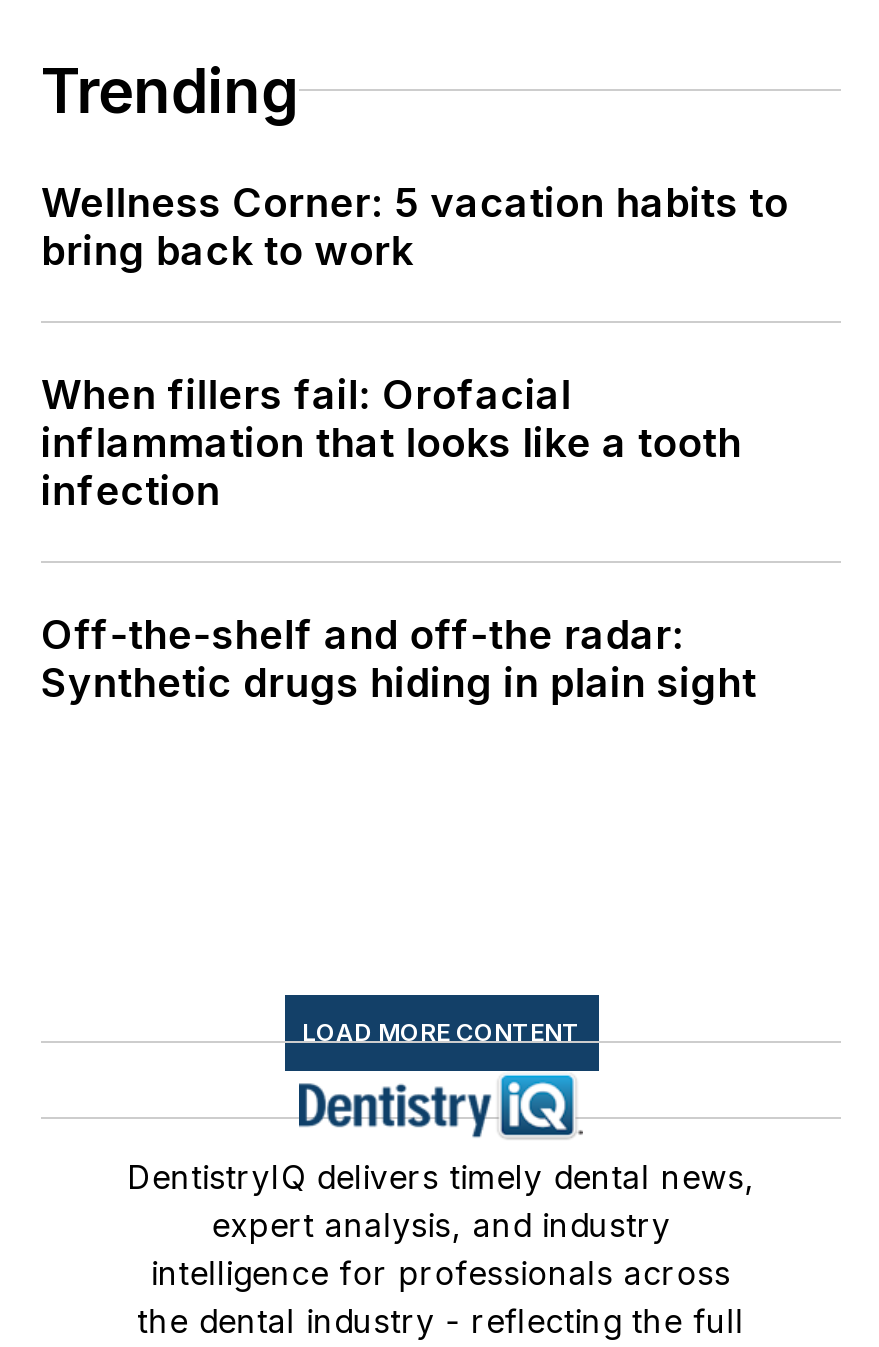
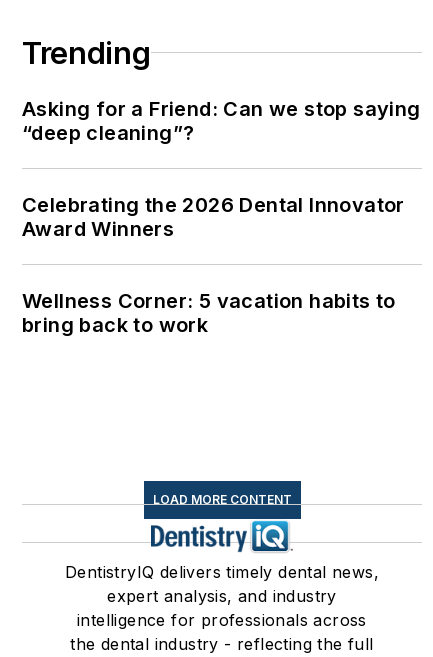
+ Asking for a Friend: Can we stop saying
+ “deep cleaning”?
+ Celebrating the 2026 Dental Innovator
+ Award Winners

moved down: Wellness Corner: 5 vacation habits to | bring back to work

- When fillers fail: Orofacial
- inflammation that looks like a tooth
- infection
- Off-the-shelf and off-the radar:
- Synthetic drugs hiding in plain sight
